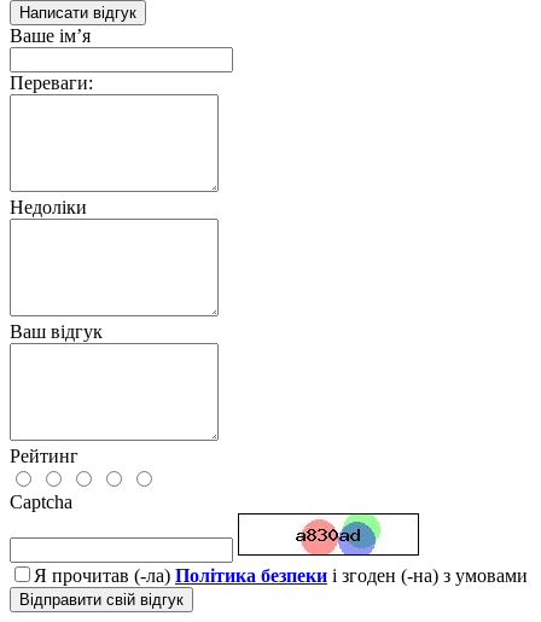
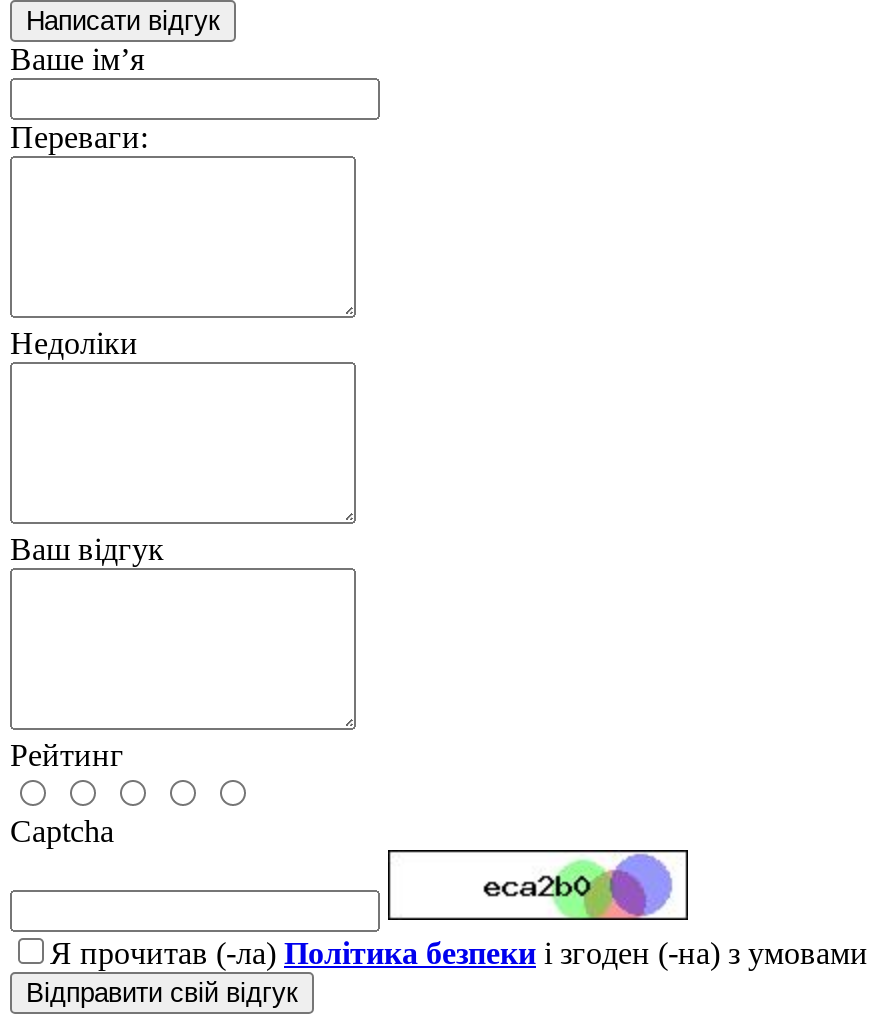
- [image]
+ [image]
